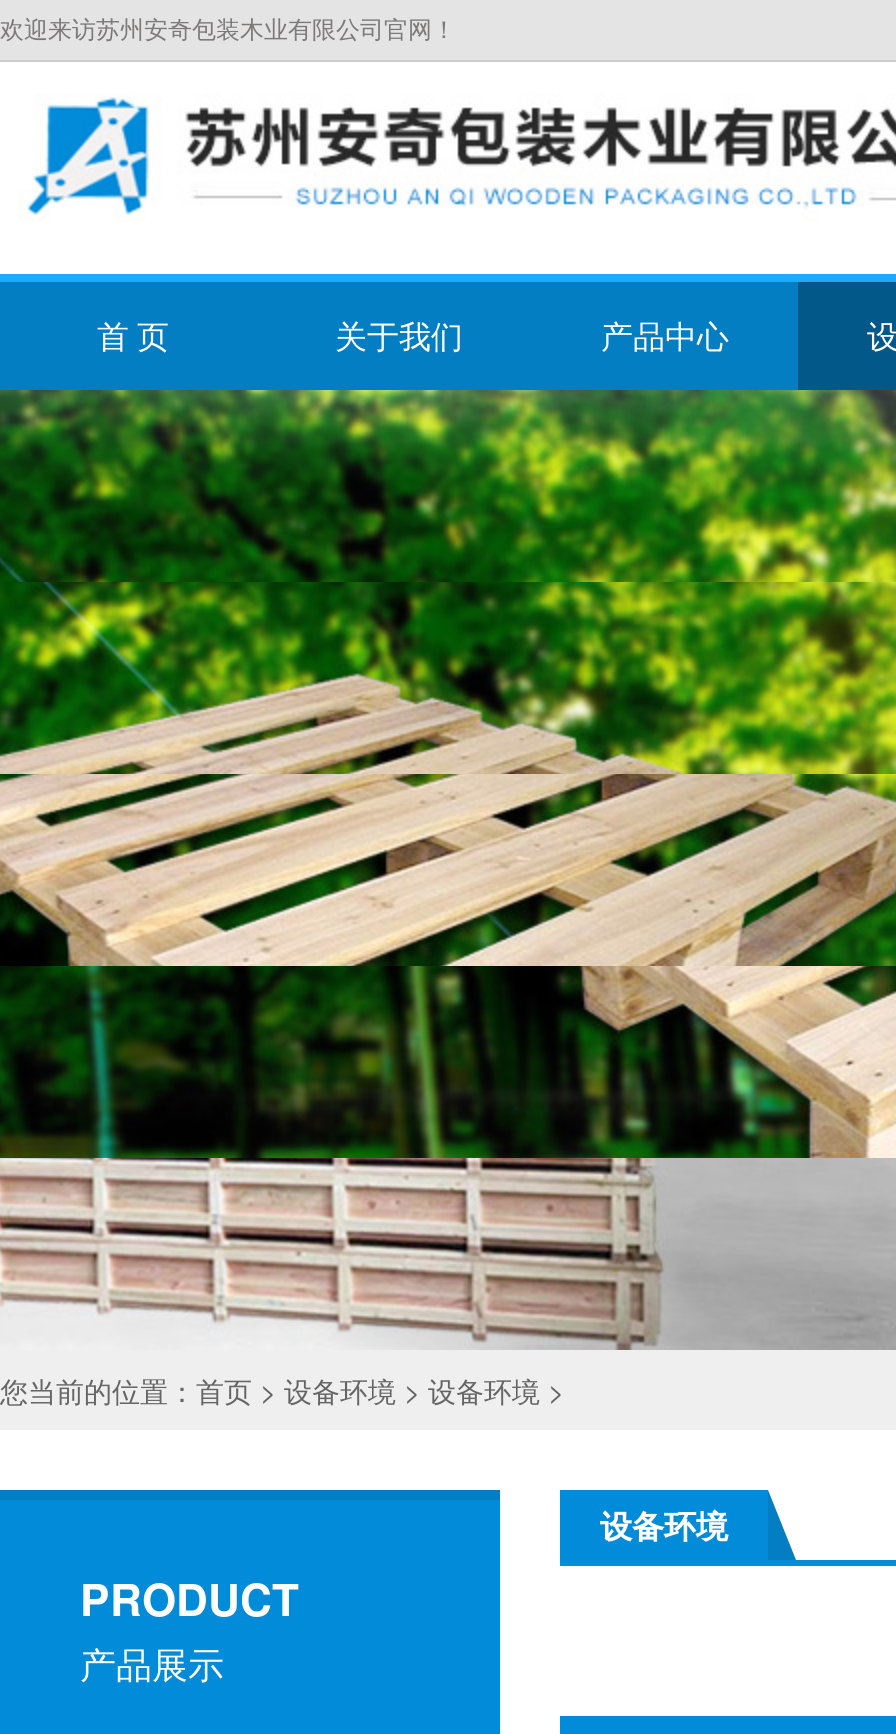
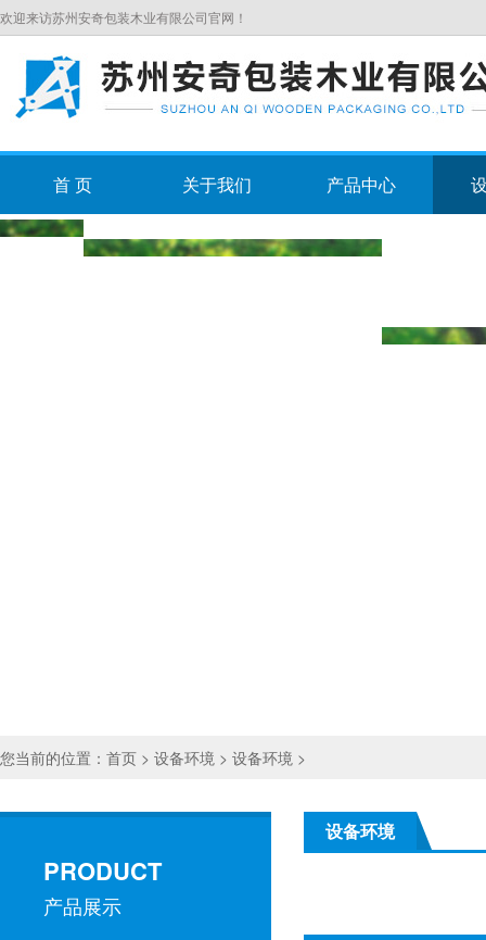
- [image]
